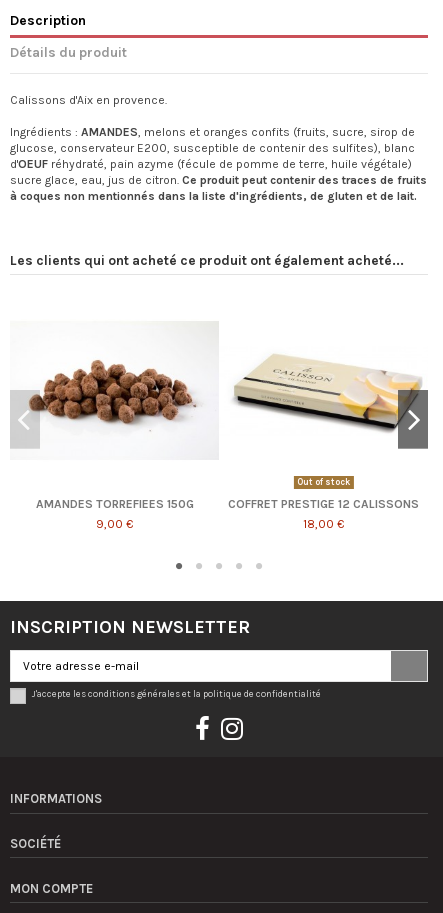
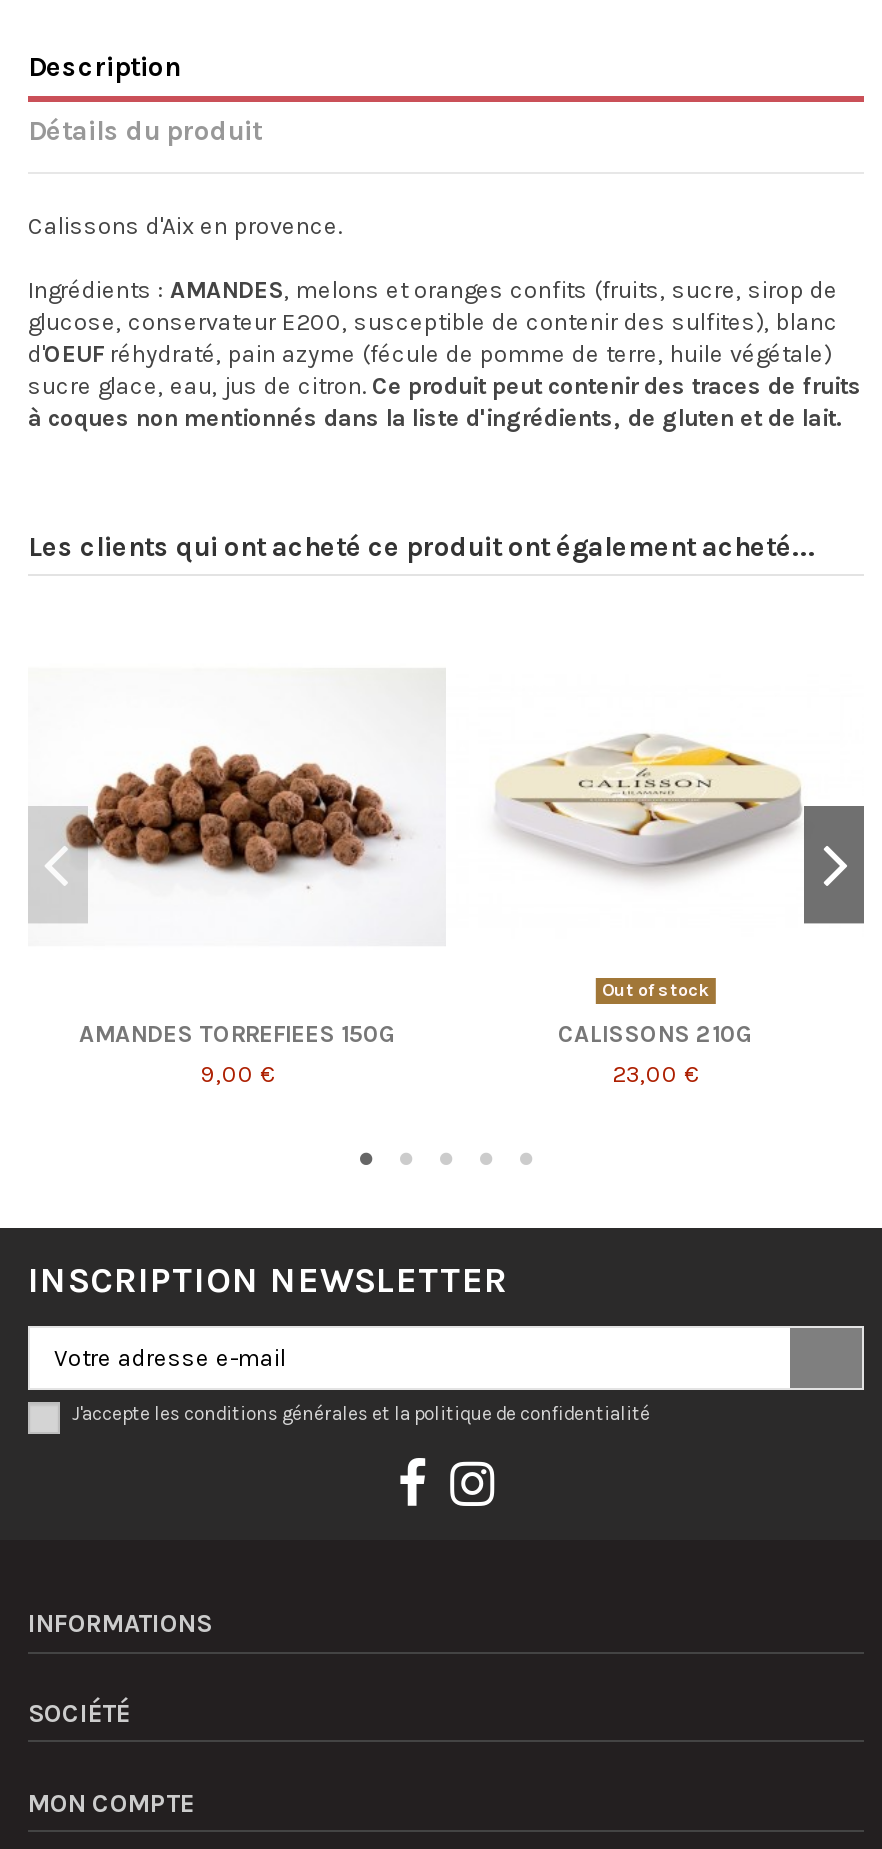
- [image]
+ [image]

- COFFRET PRESTIGE 12 CALISSONS
- 18,00 €
+ CALISSONS 210G
+ 23,00 €
